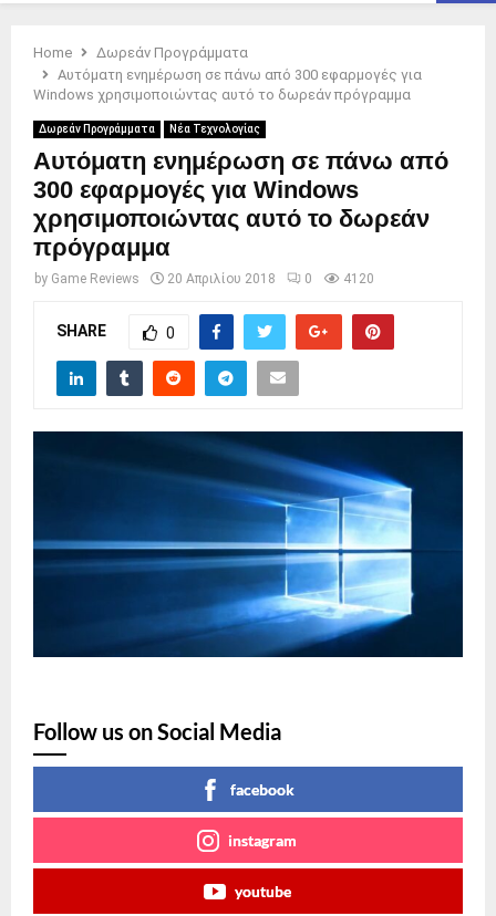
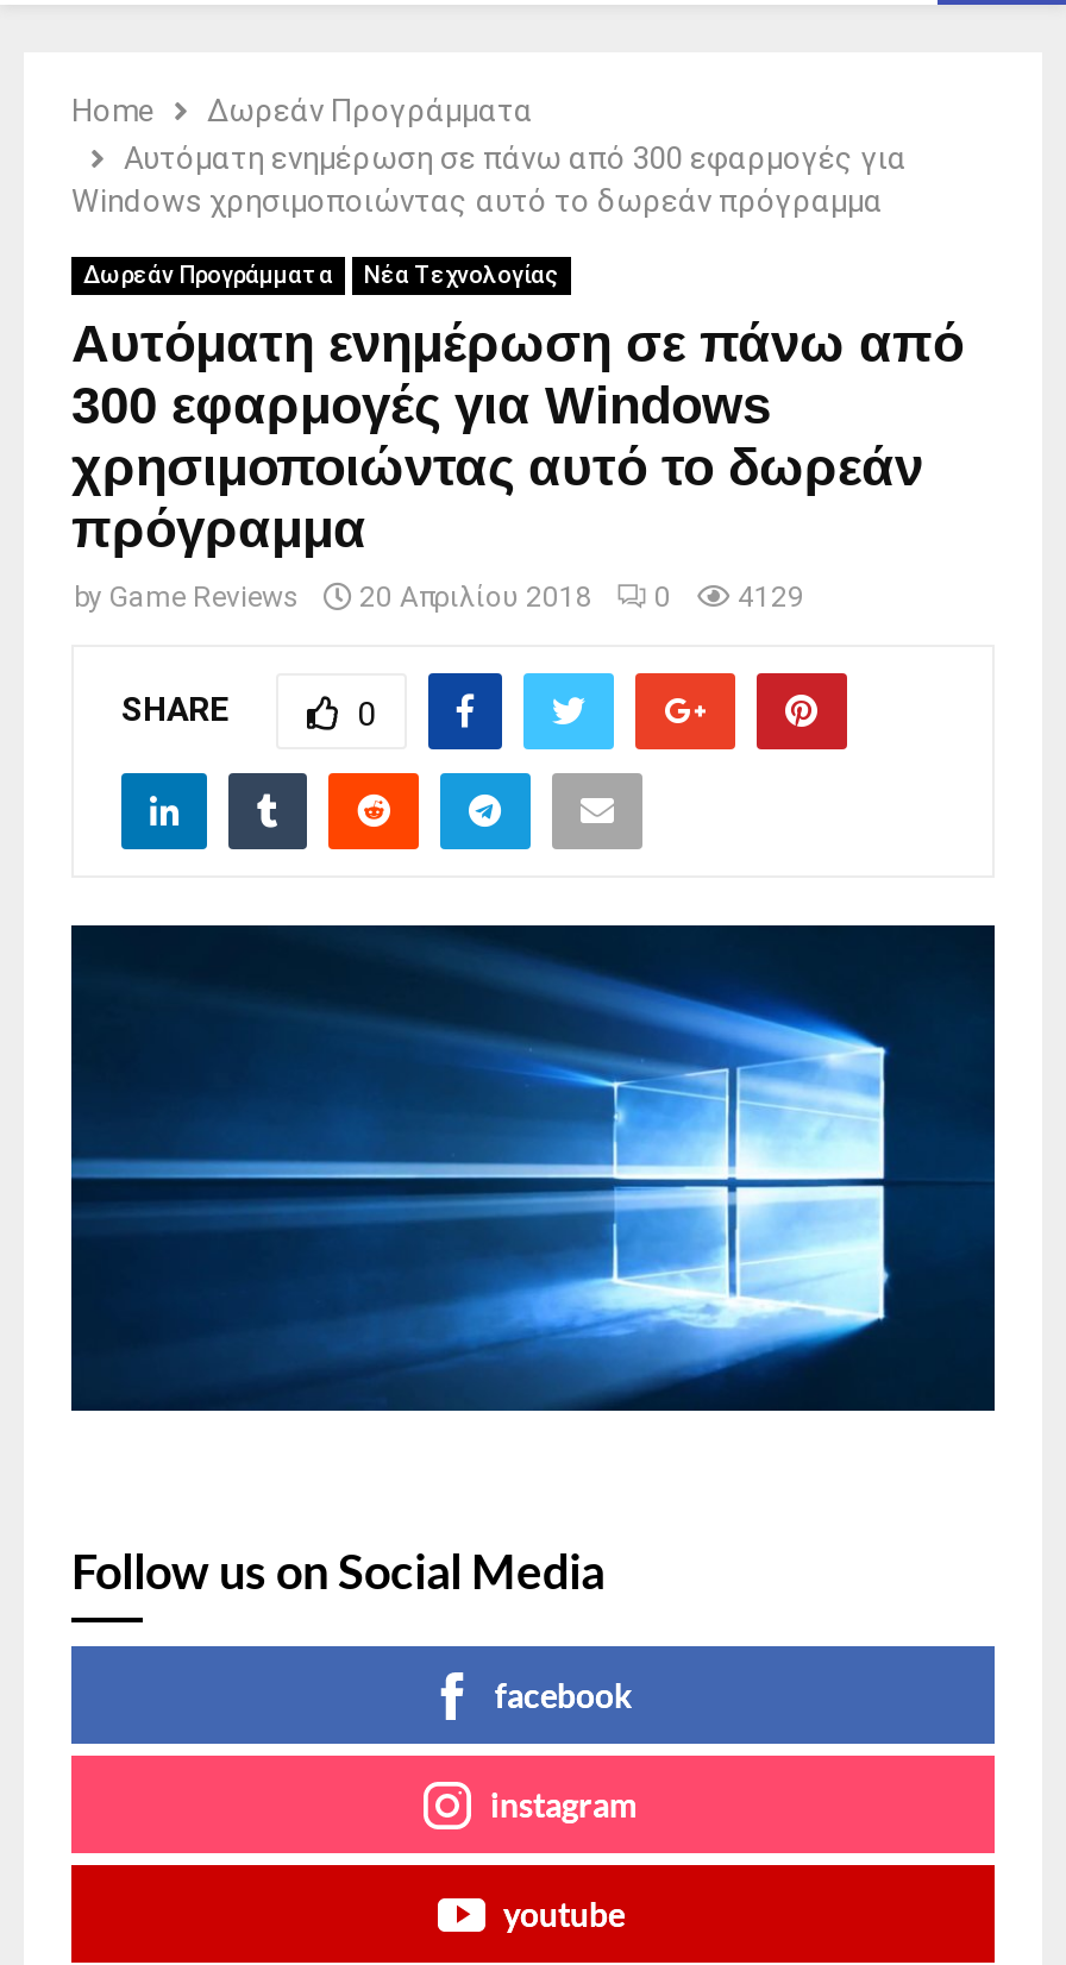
- by Game Reviews 20 Απριλίου 2018 0 4120
+ by Game Reviews 20 Απριλίου 2018 0 4129
